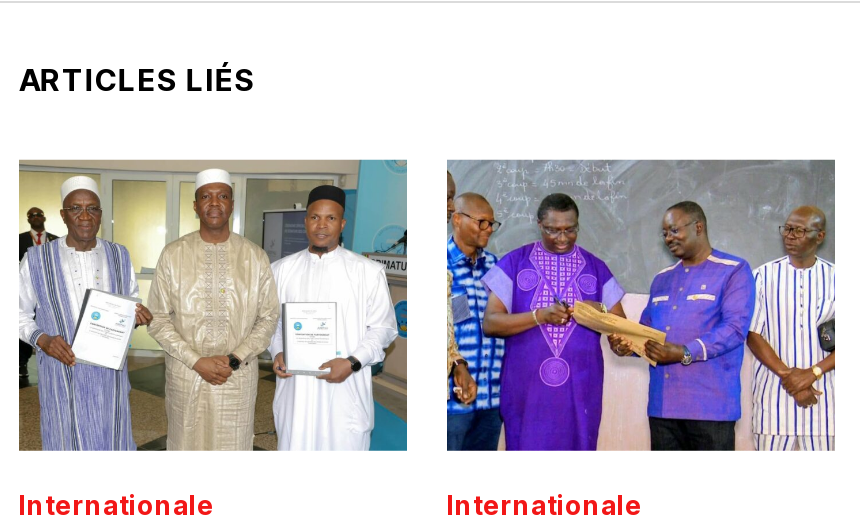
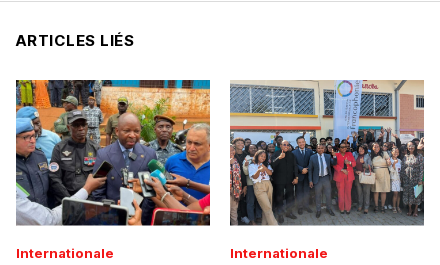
- [image]
+ [image]

- [image]
+ [image]
